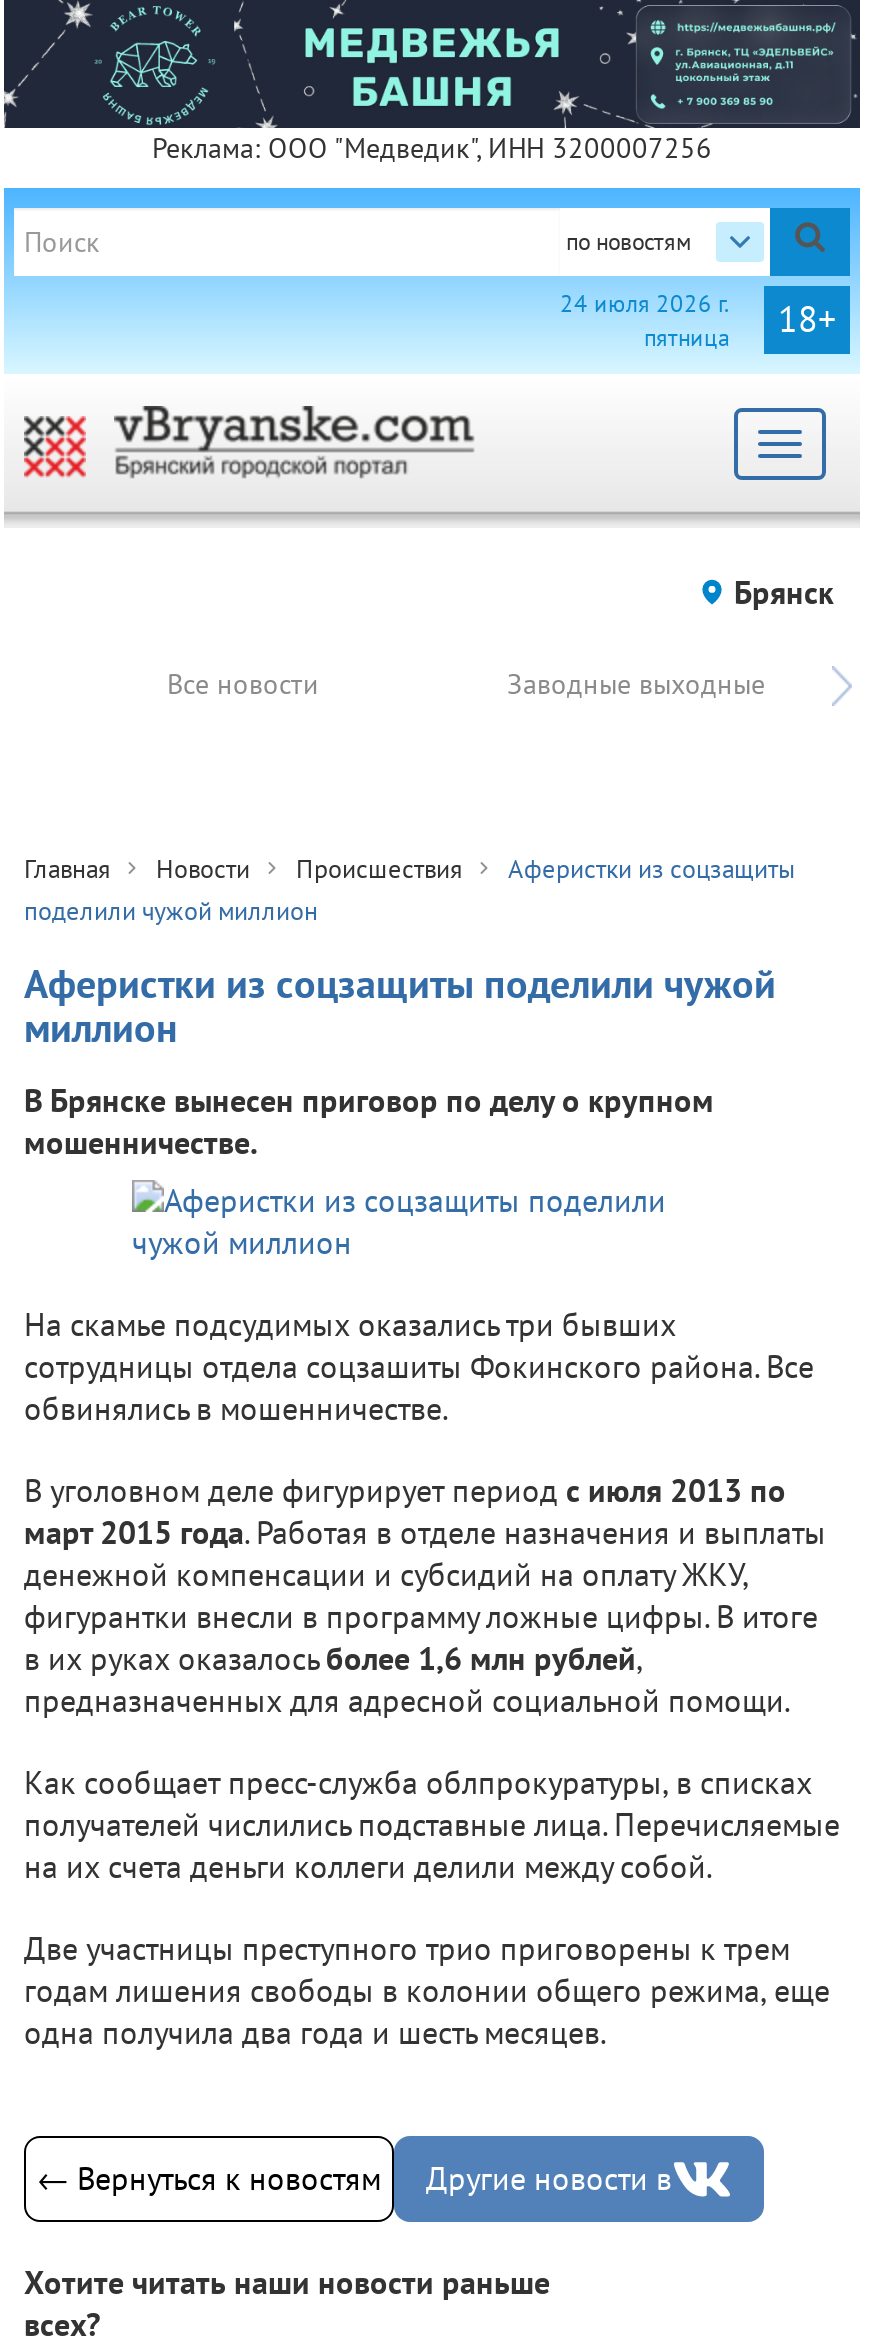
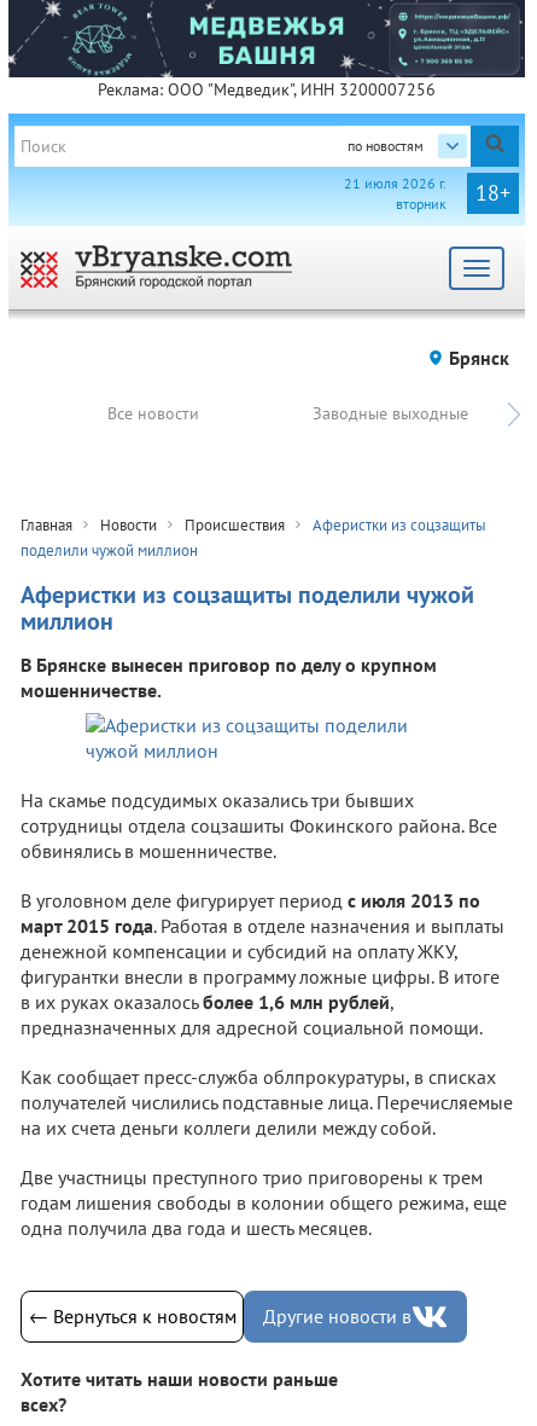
- 24 июля 2026 г.
- пятница
+ 21 июля 2026 г.
+ вторник
